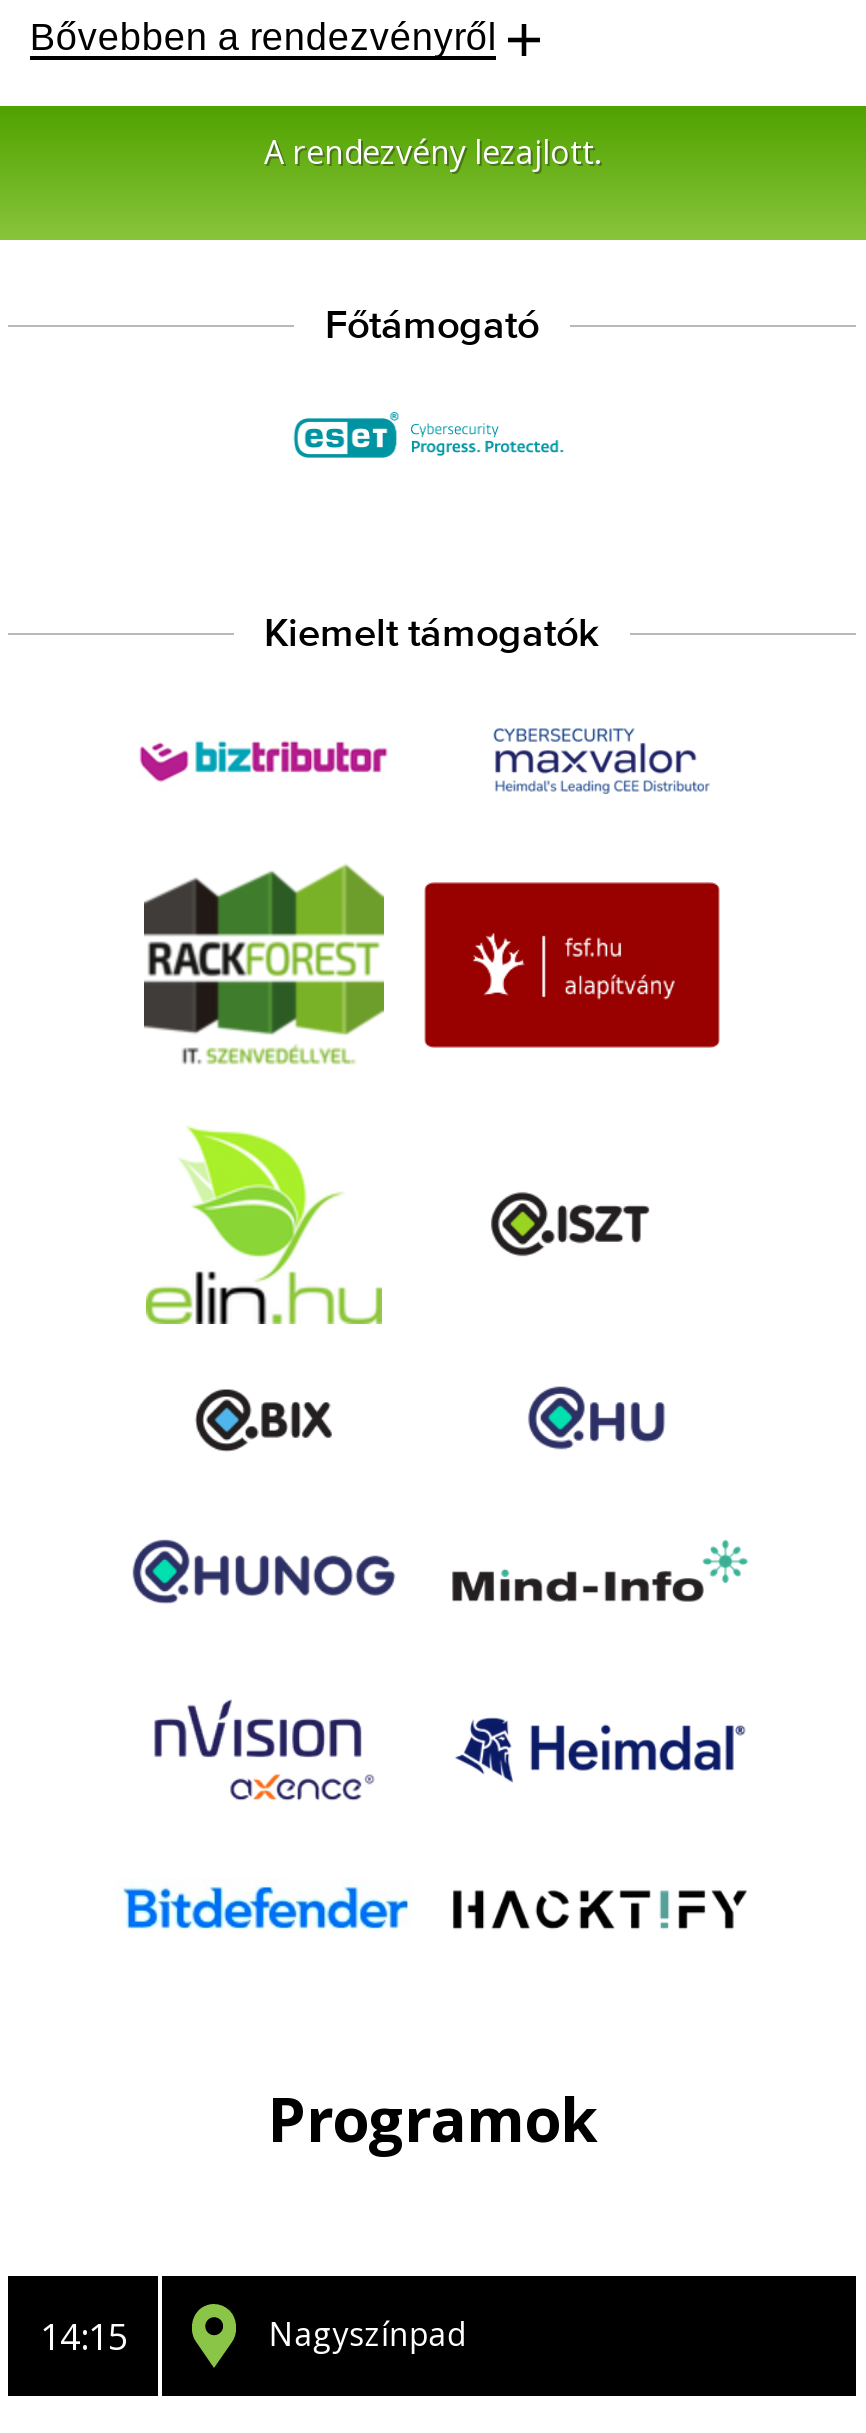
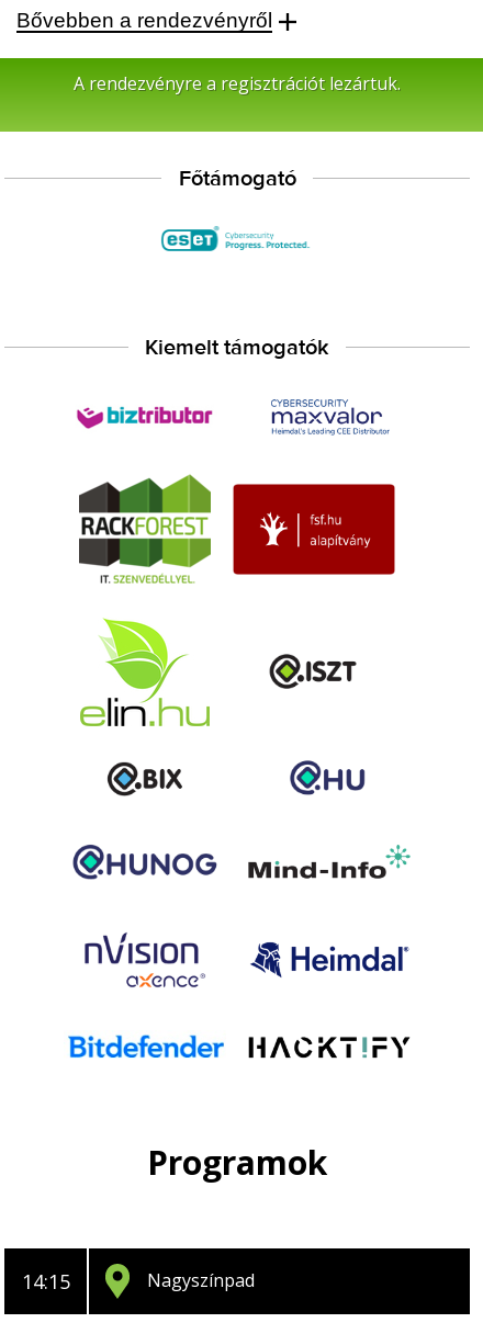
- A rendezvény lezajlott.
+ A rendezvényre a regisztrációt lezártuk.
